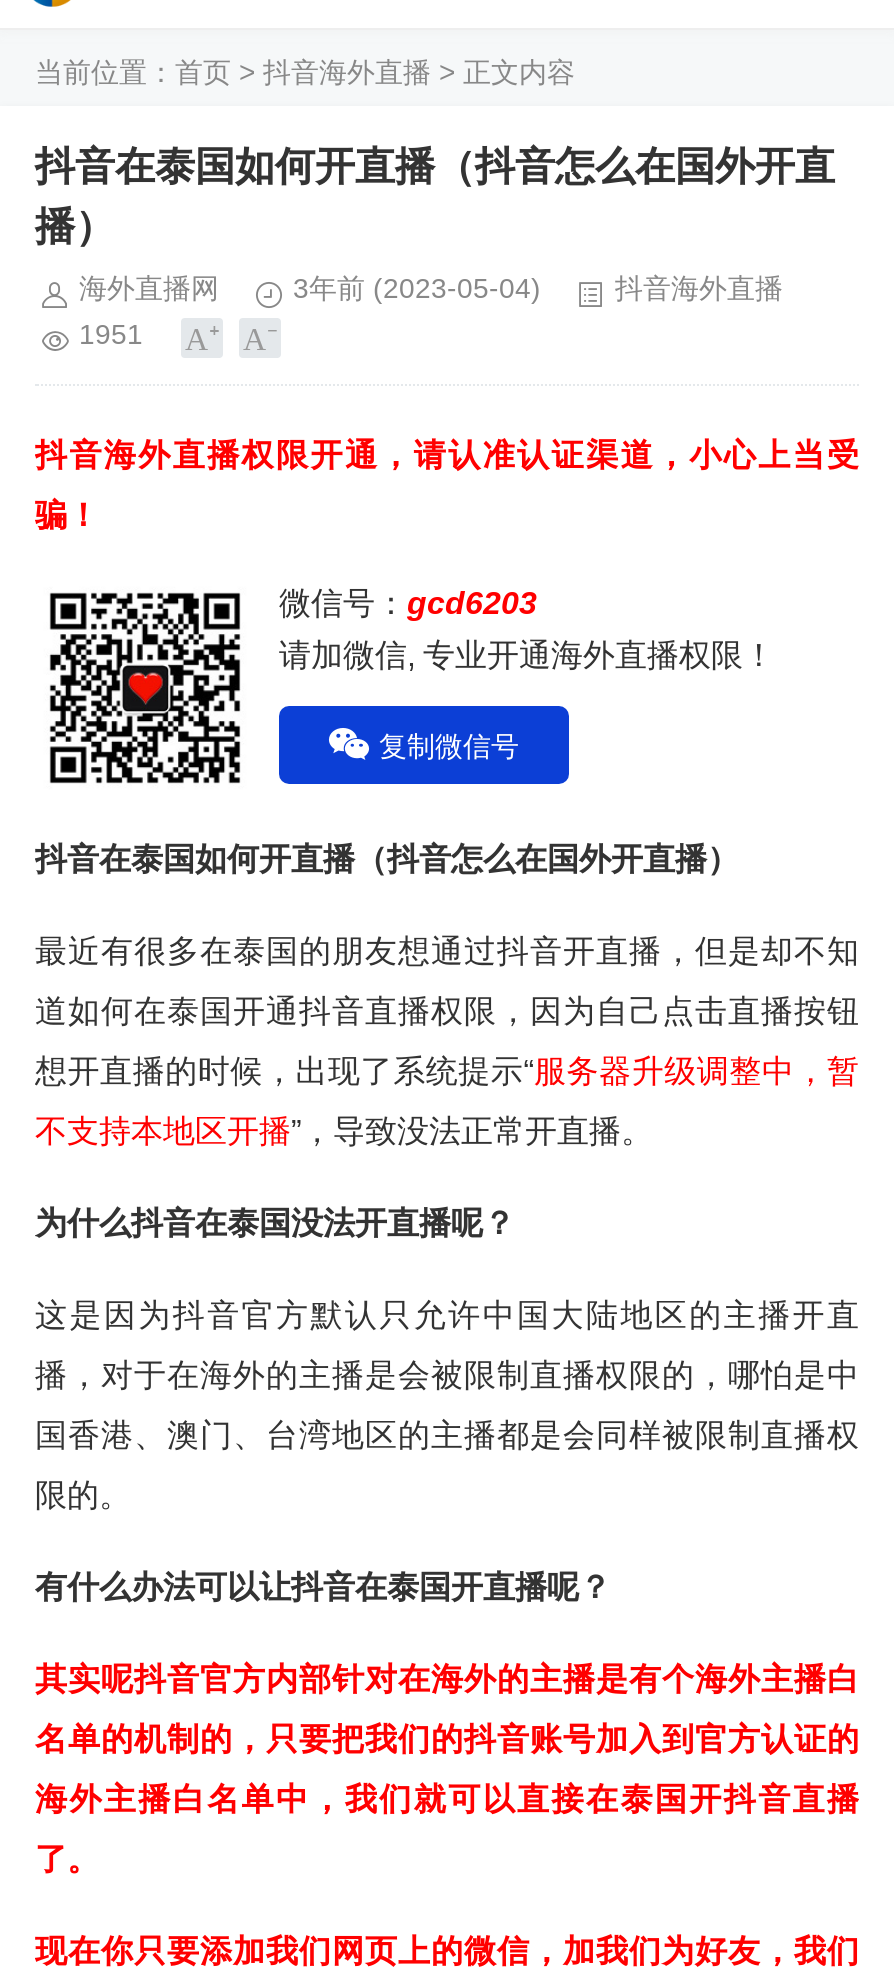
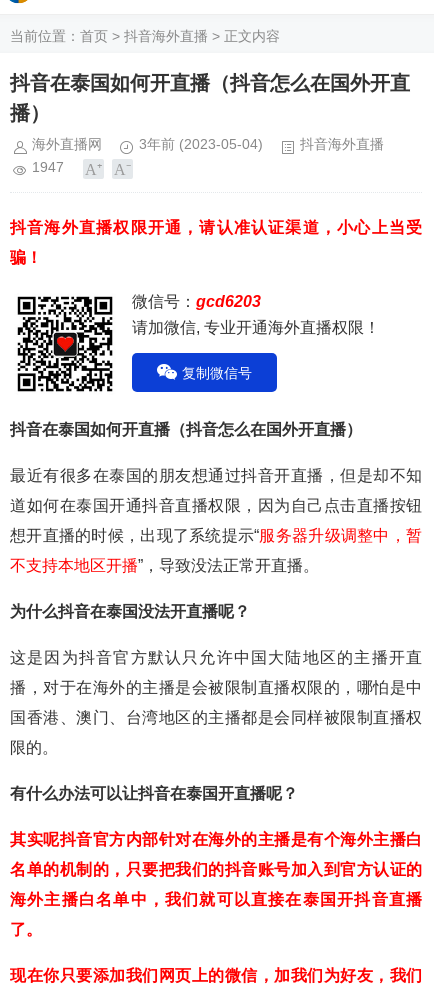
- 1951
+ 1947
